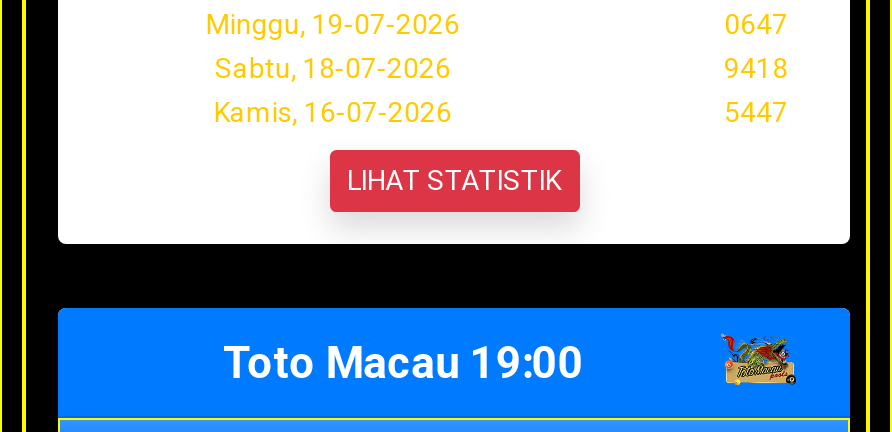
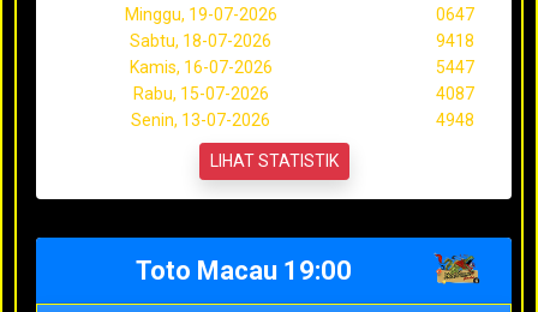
+ Rabu, 15-07-2026
+ 4087
+ Senin, 13-07-2026
+ 4948
